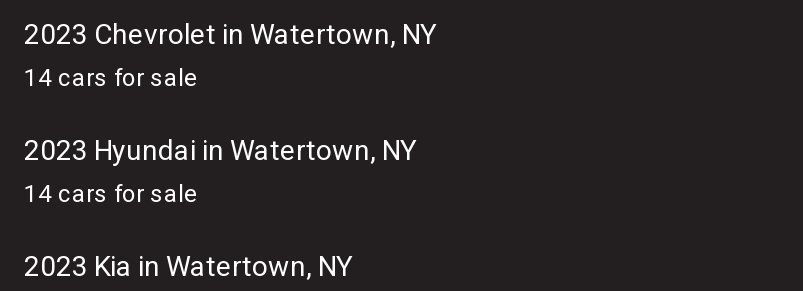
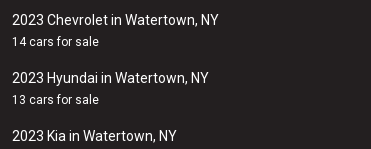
- 14 cars for sale
+ 13 cars for sale
